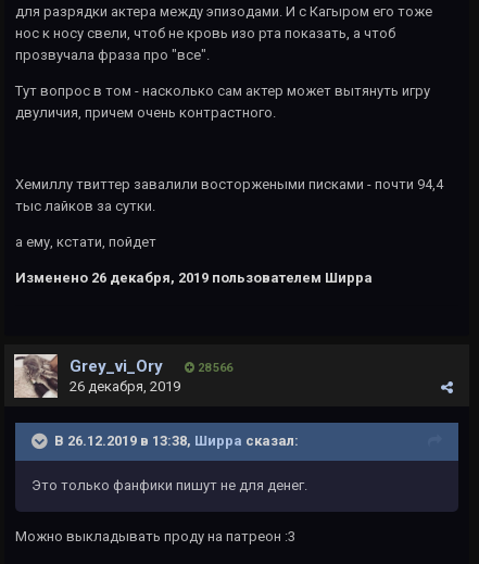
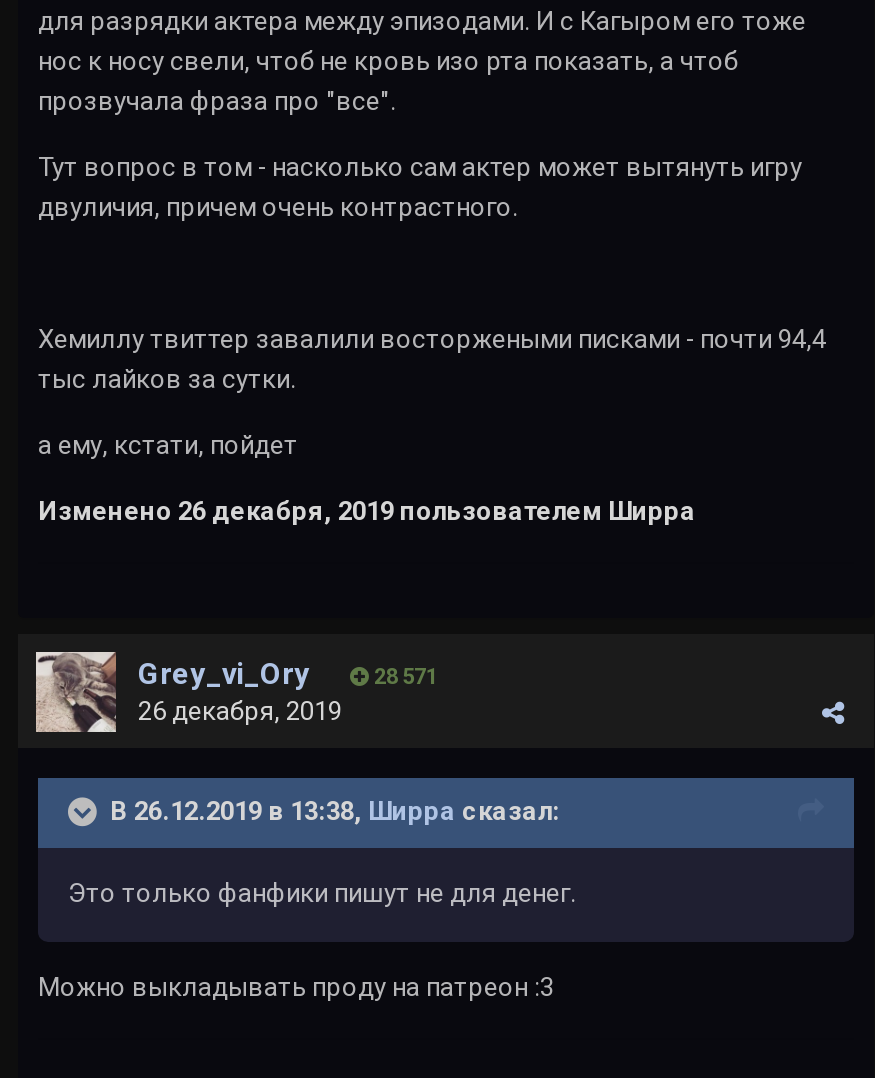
- 28 566
+ 28 571
